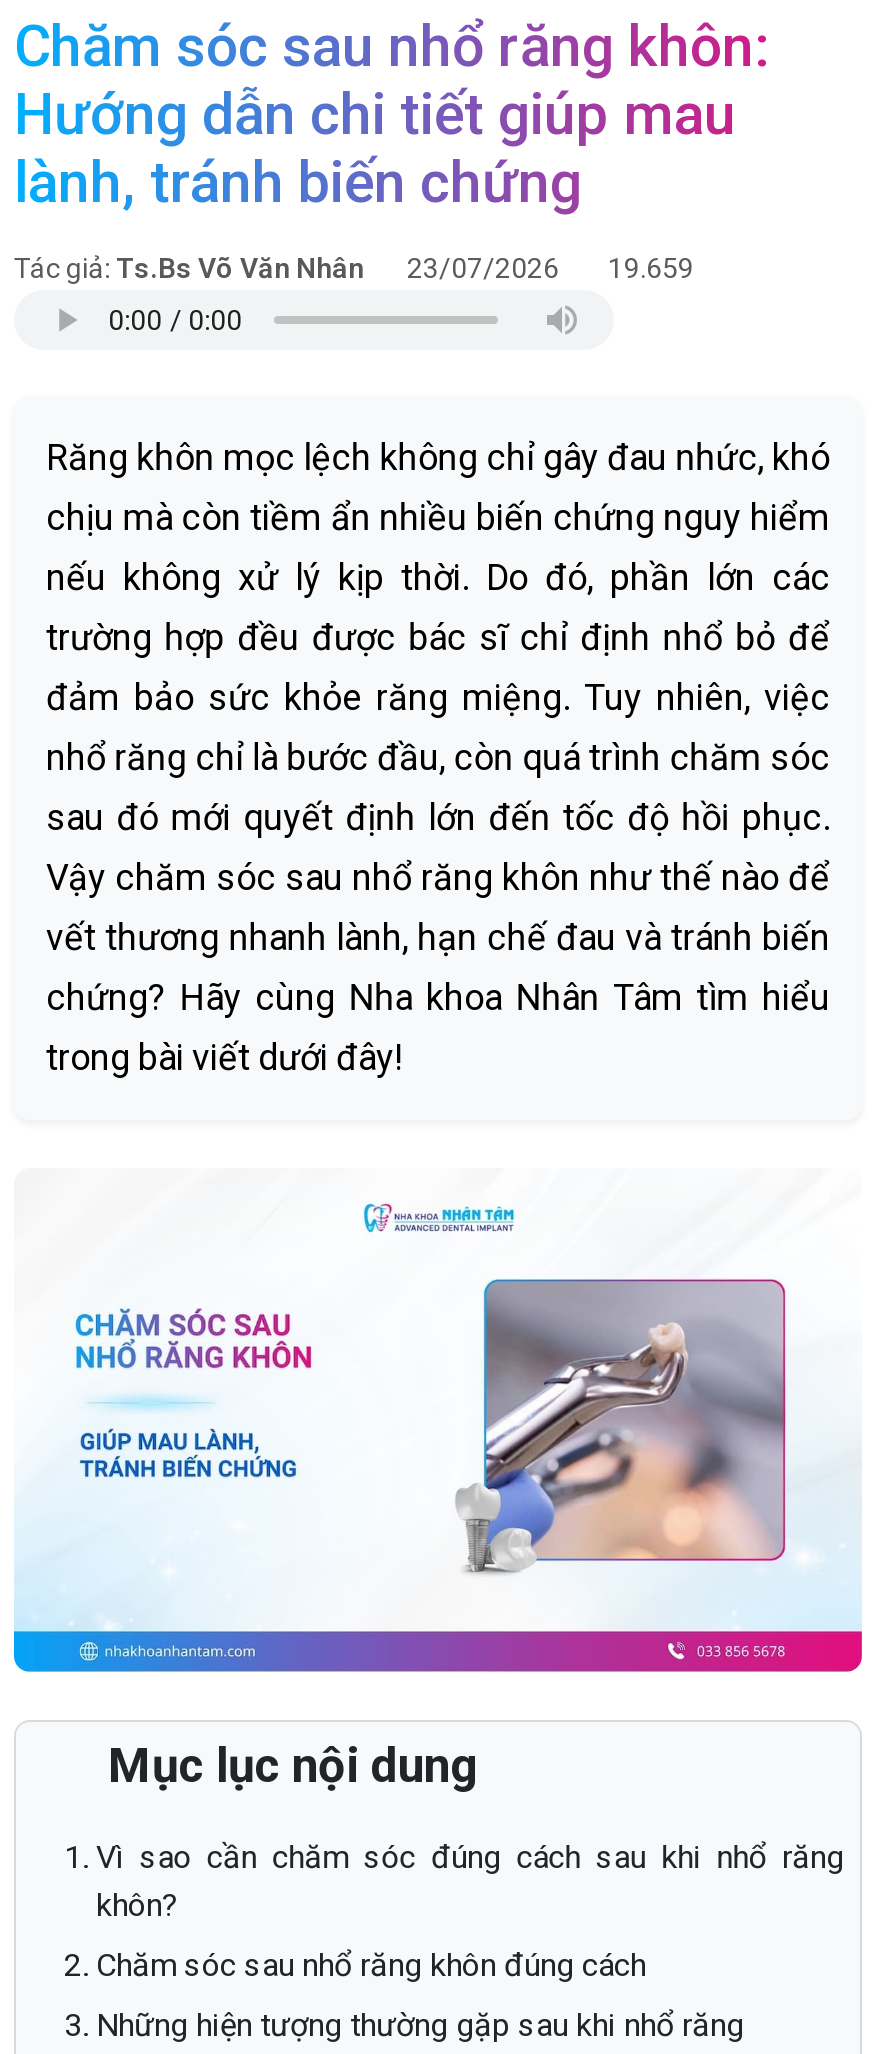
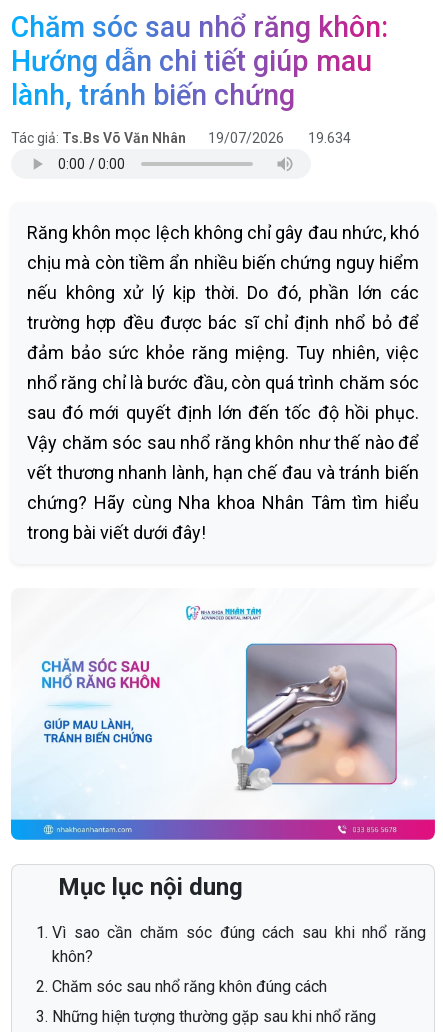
- 23/07/2026
+ 19/07/2026

- 19.659
+ 19.634
